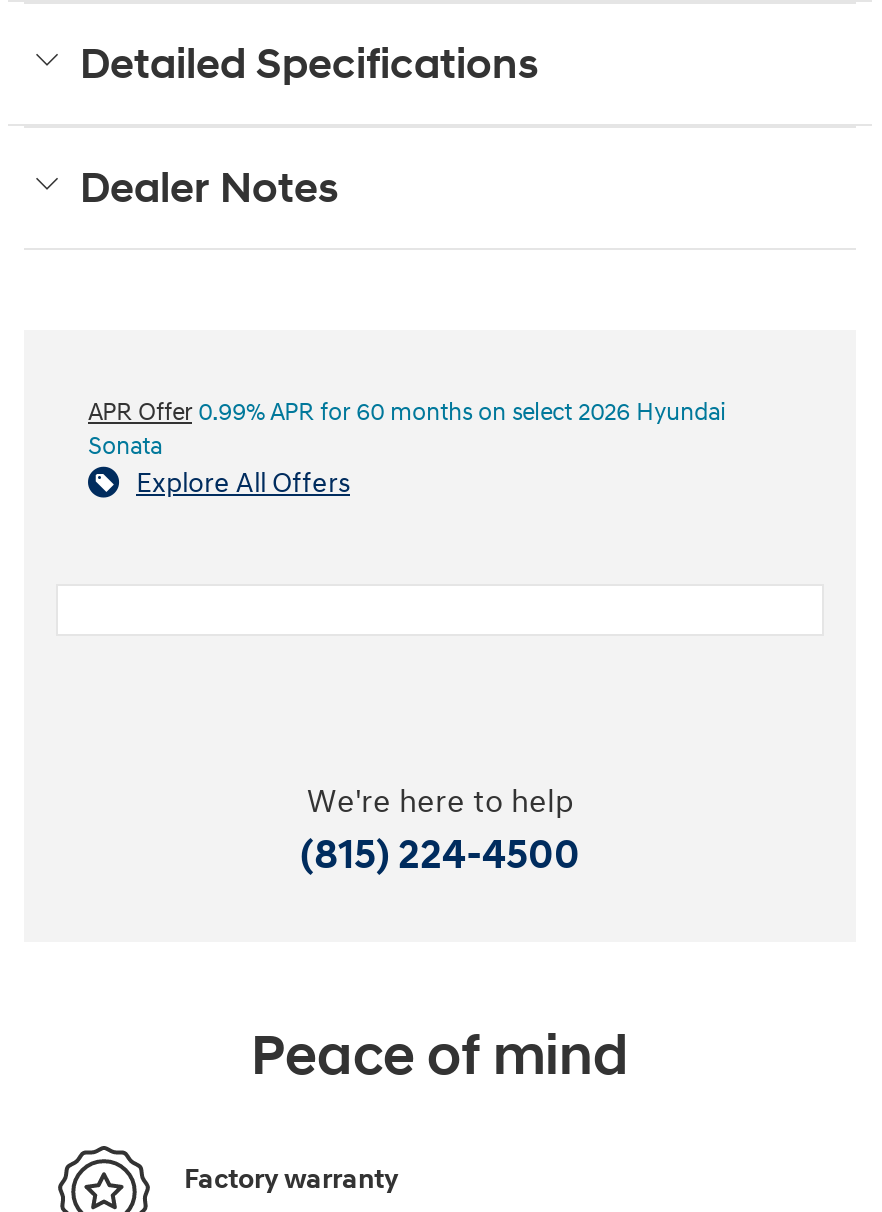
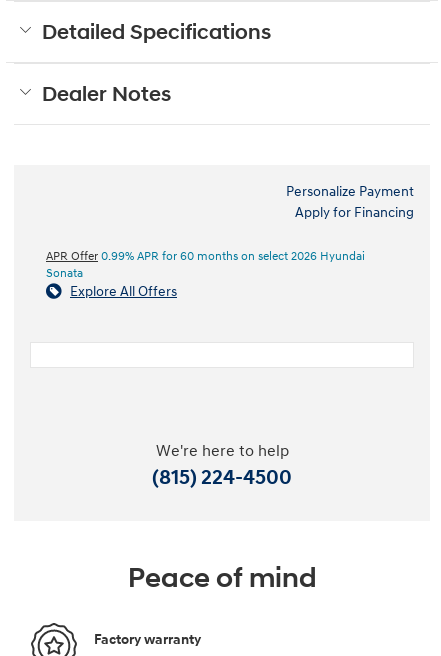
+ Personalize Payment
+ Apply for Financing
